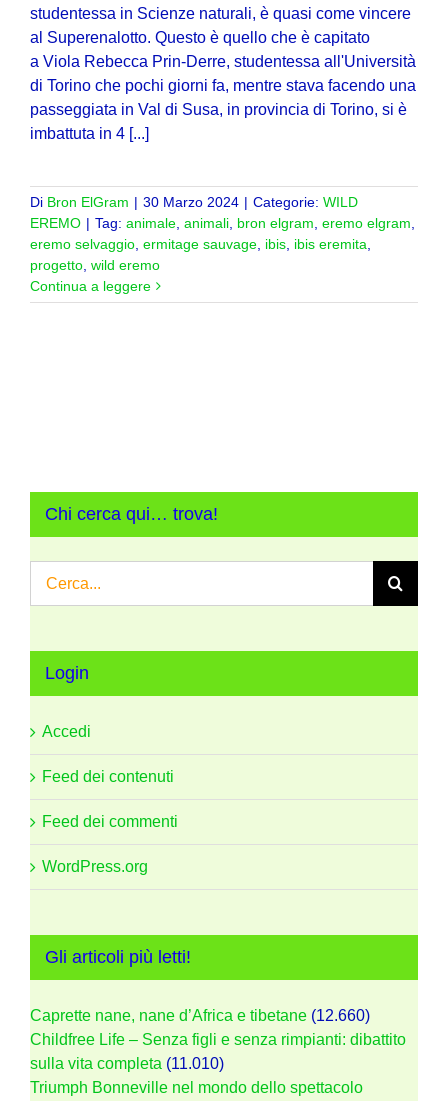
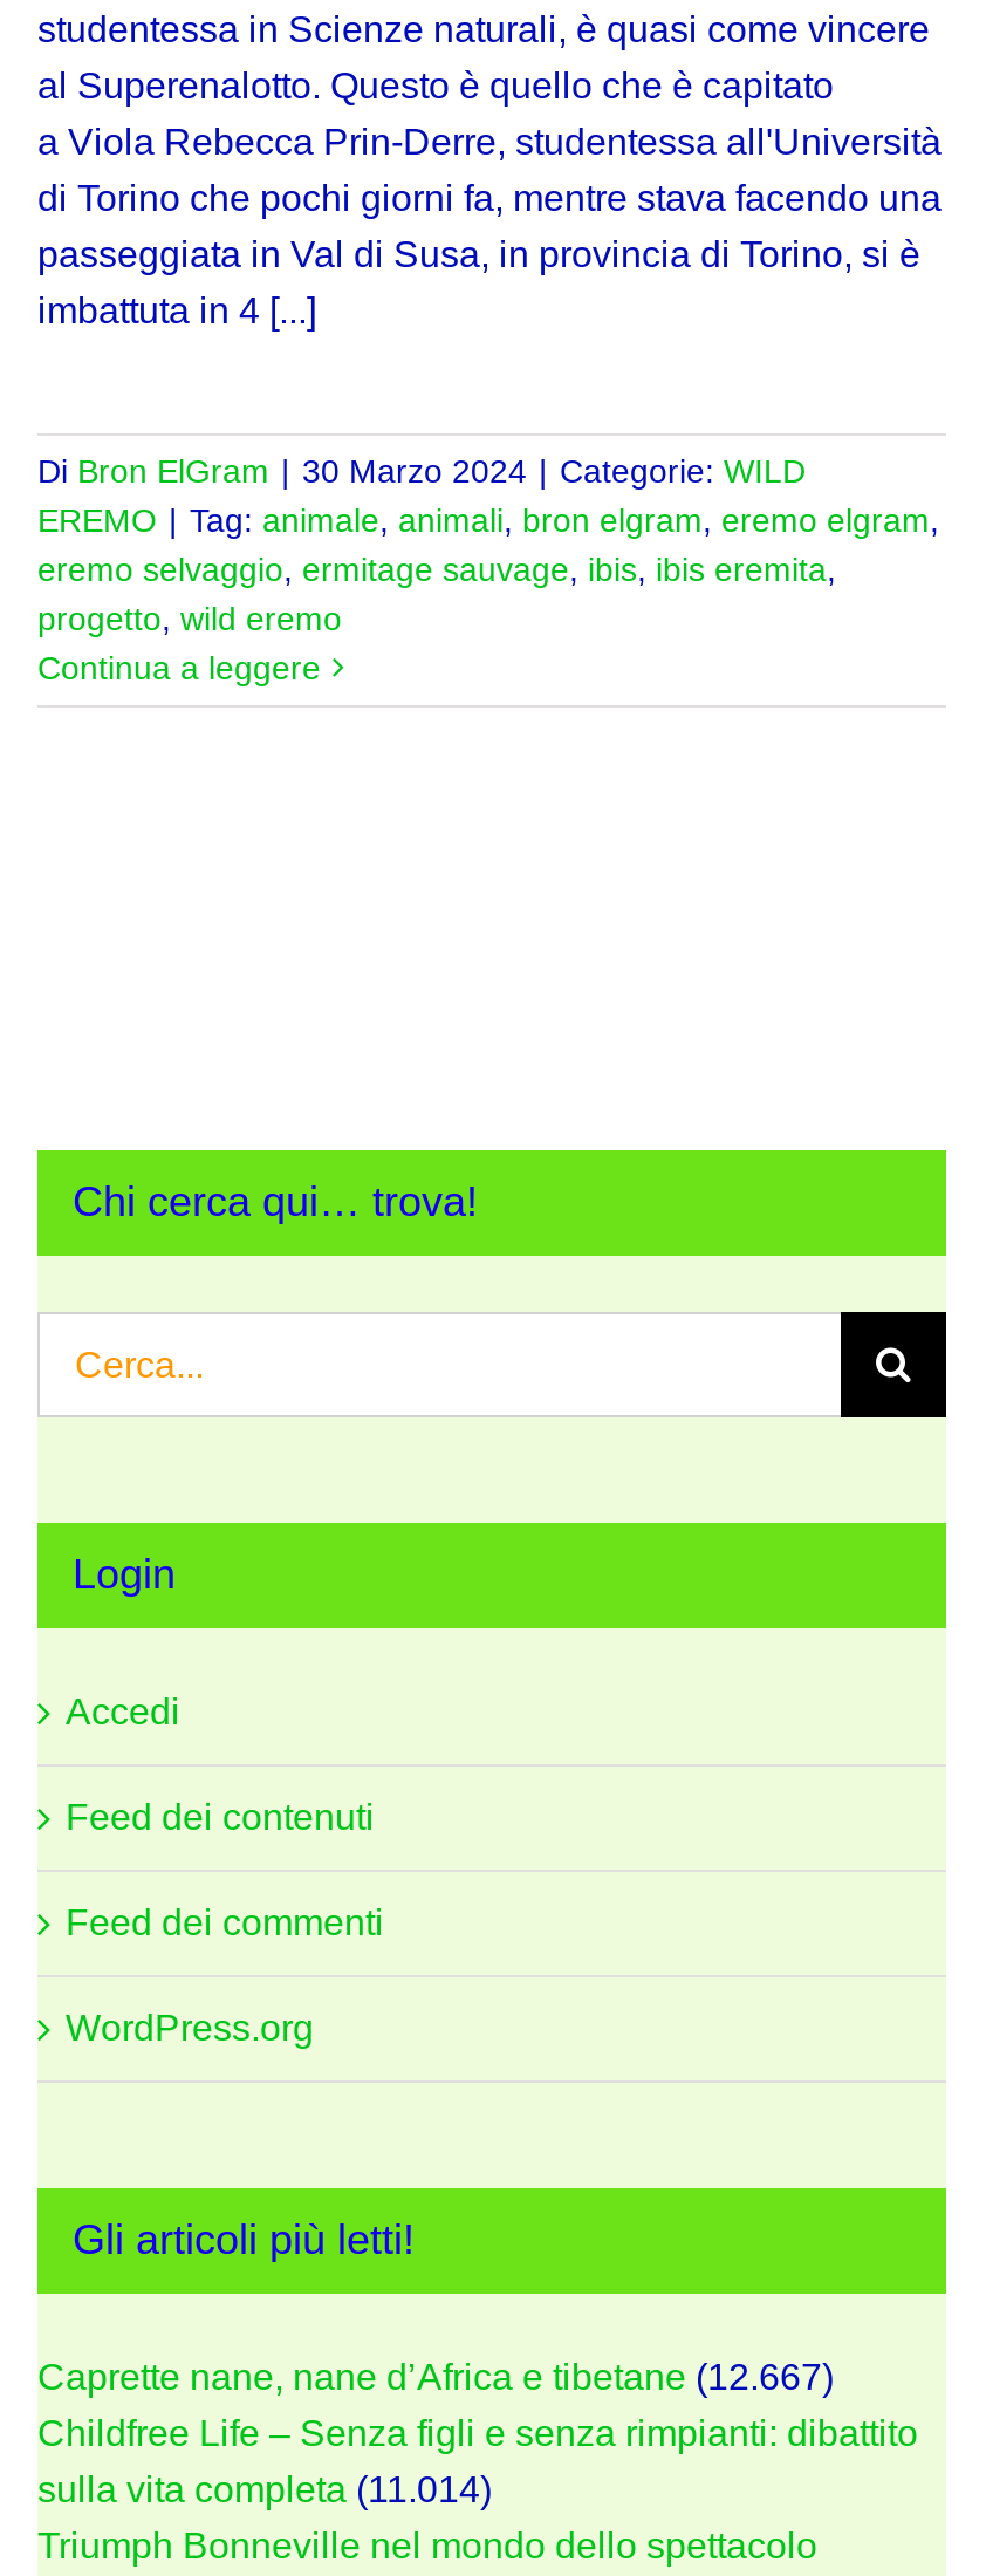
- Caprette nane, nane d’Africa e tibetane (12.660)
+ Caprette nane, nane d’Africa e tibetane (12.667)

- sulla vita completa (11.010)
+ sulla vita completa (11.014)
